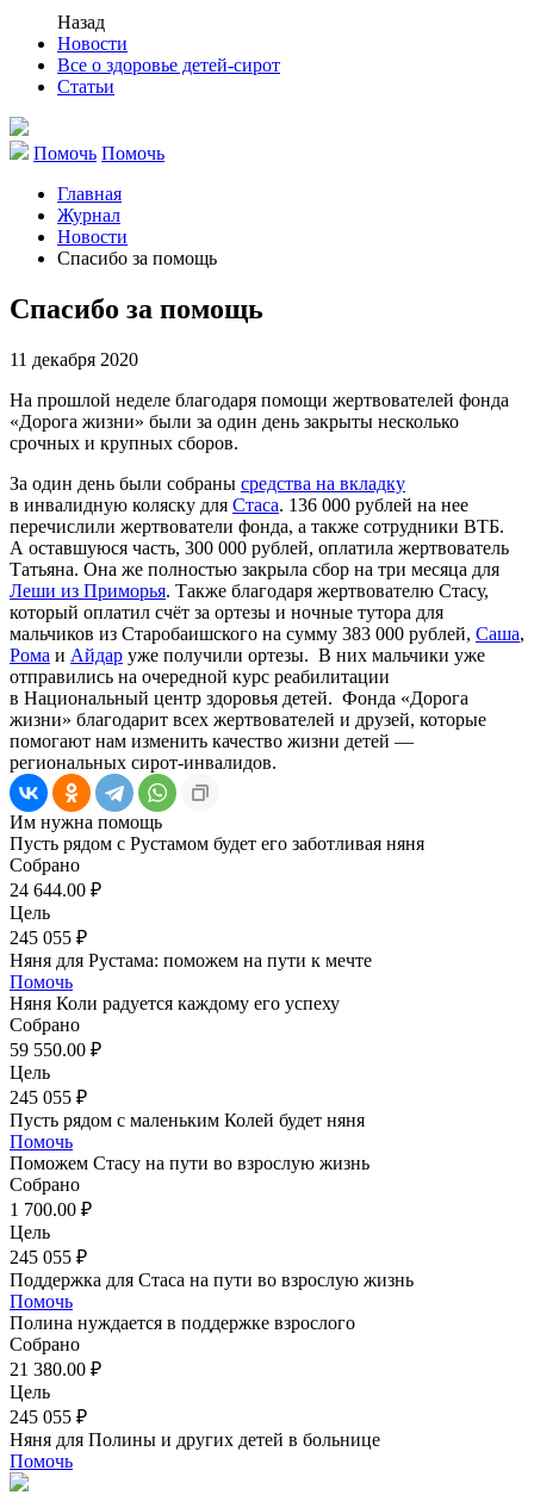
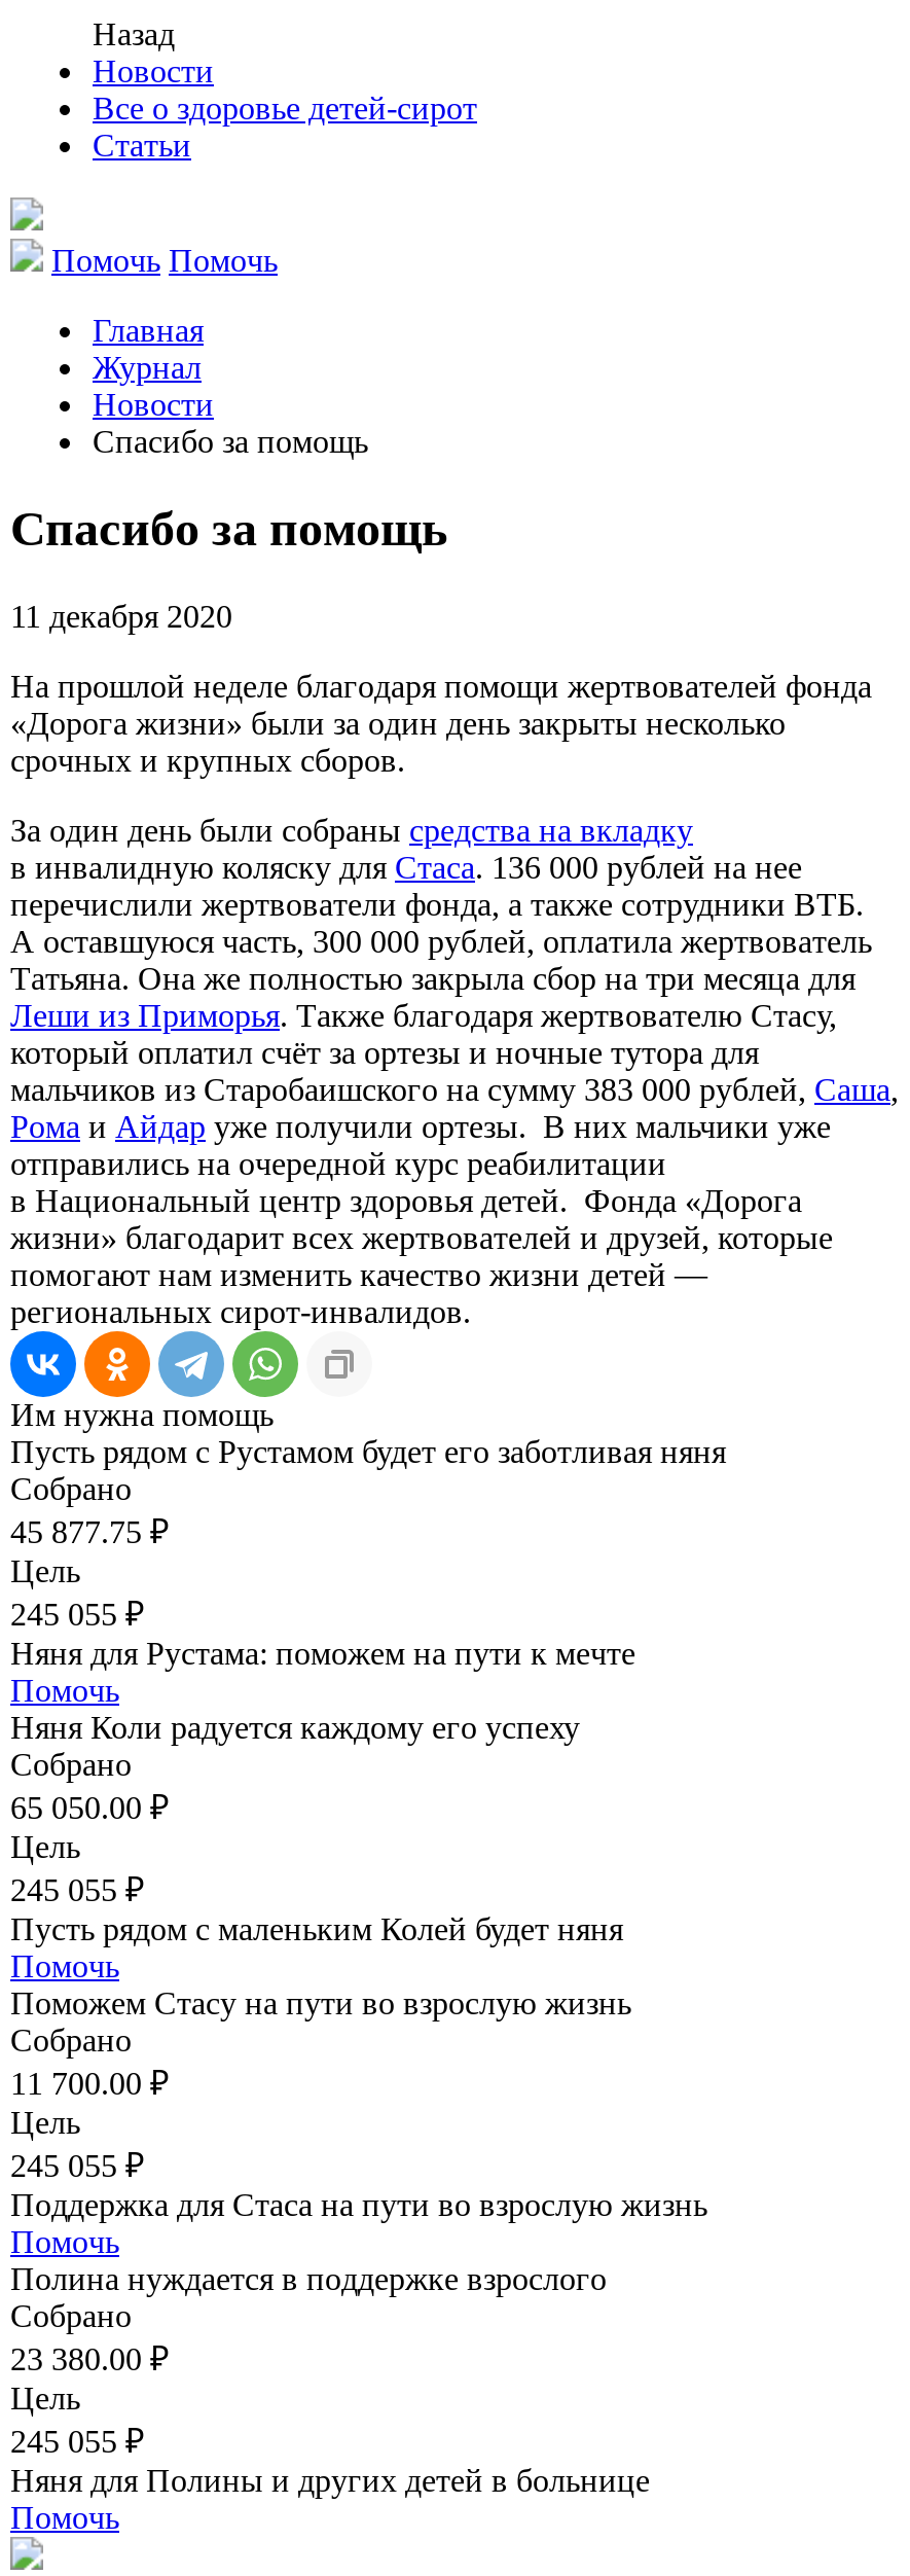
- 24 644.00 ₽
+ 45 877.75 ₽

- 59 550.00 ₽
+ 65 050.00 ₽

- 1 700.00 ₽
+ 11 700.00 ₽

- 21 380.00 ₽
+ 23 380.00 ₽
